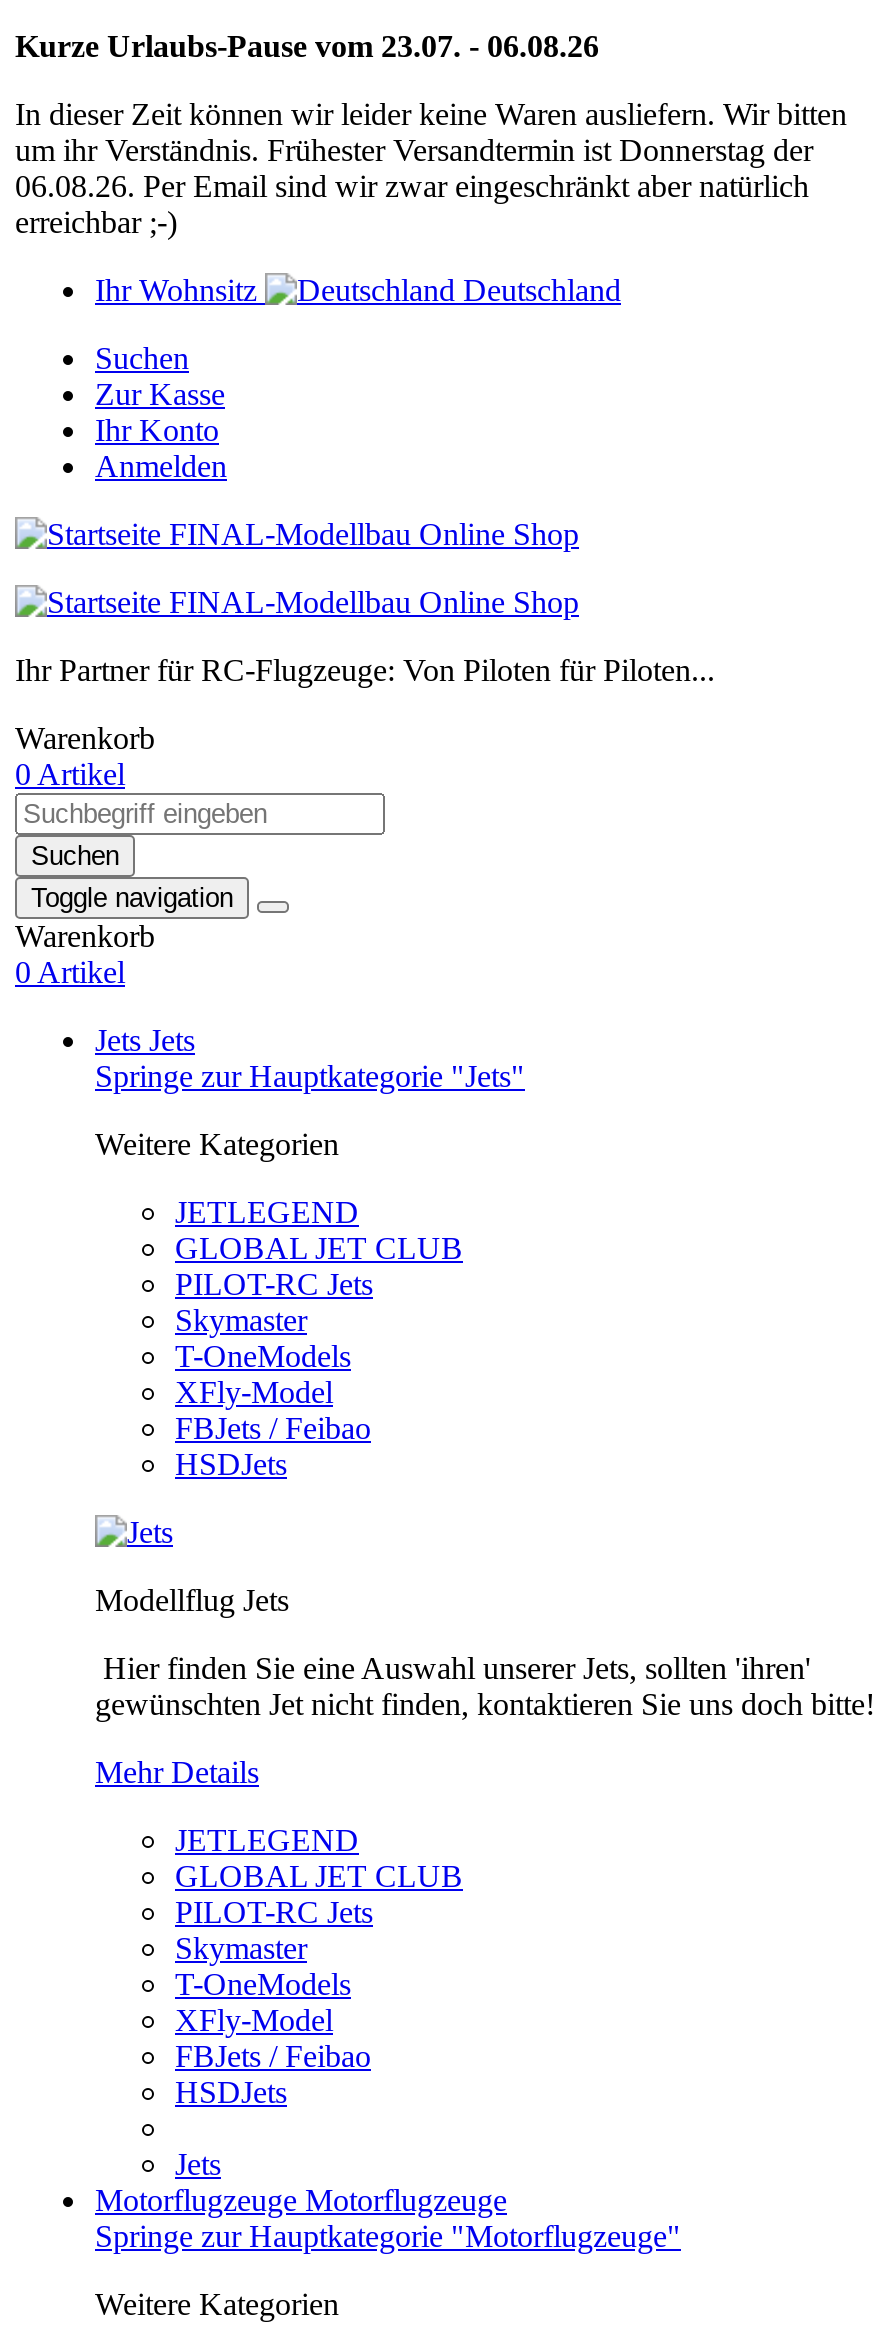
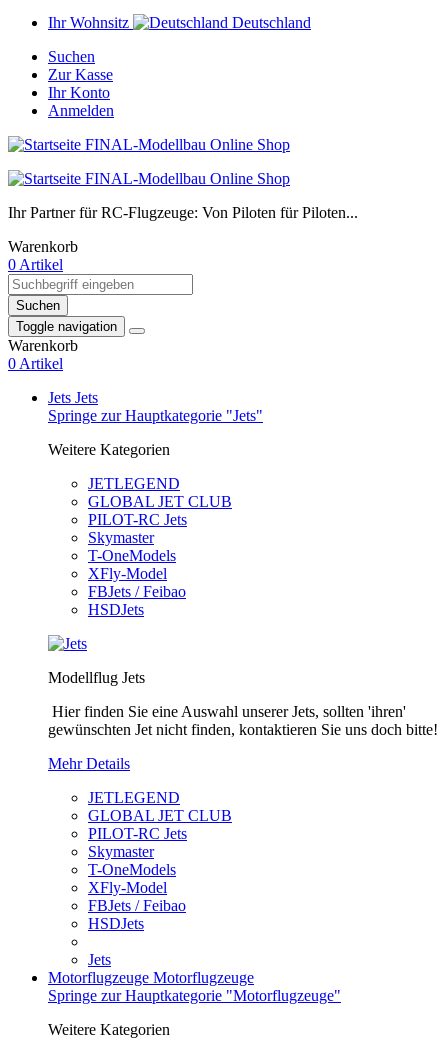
- Kurze Urlaubs-Pause vom 23.07. - 06.08.26
- In dieser Zeit können wir leider keine Waren ausliefern. Wir bitten
- um ihr Verständnis. Frühester Versandtermin ist Donnerstag der
- 06.08.26. Per Email sind wir zwar eingeschränkt aber natürlich
- erreichbar ;-)
